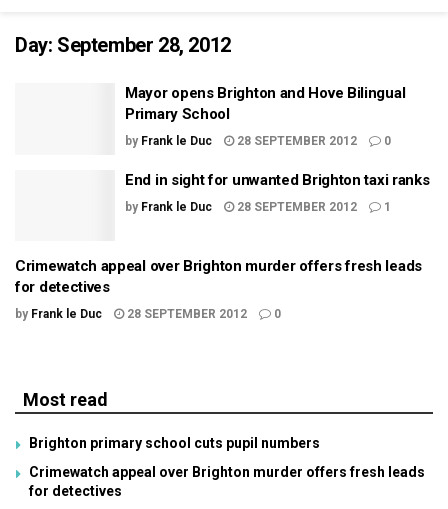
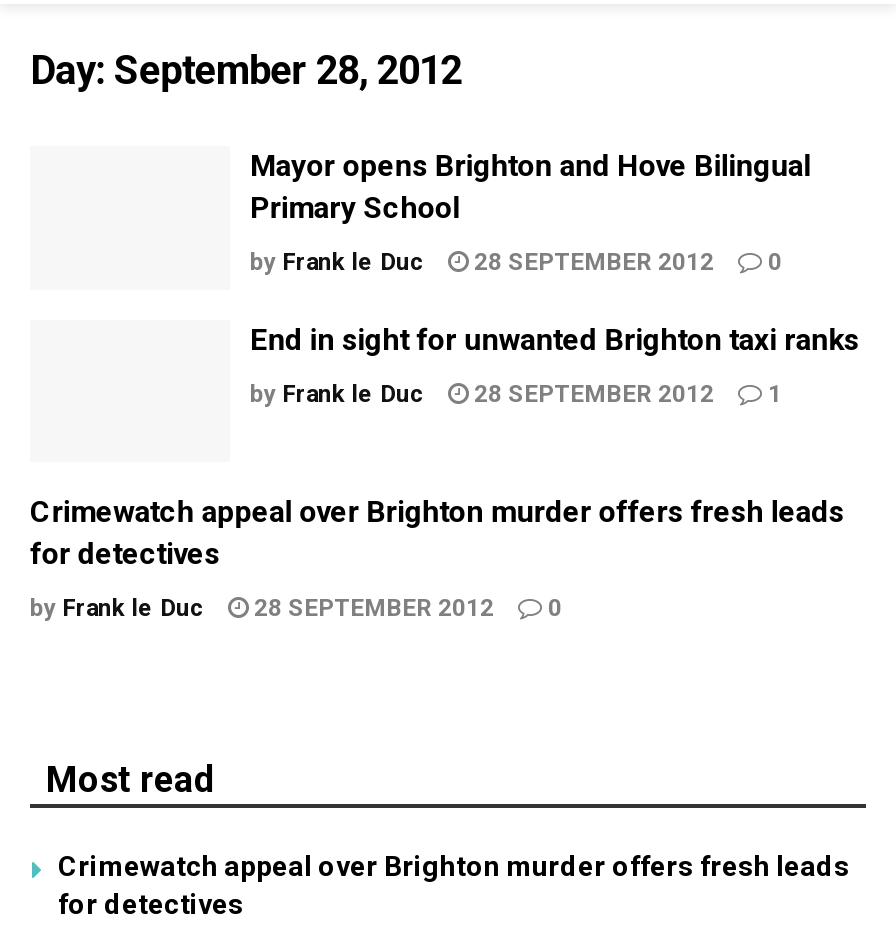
- Brighton primary school cuts pupil numbers
